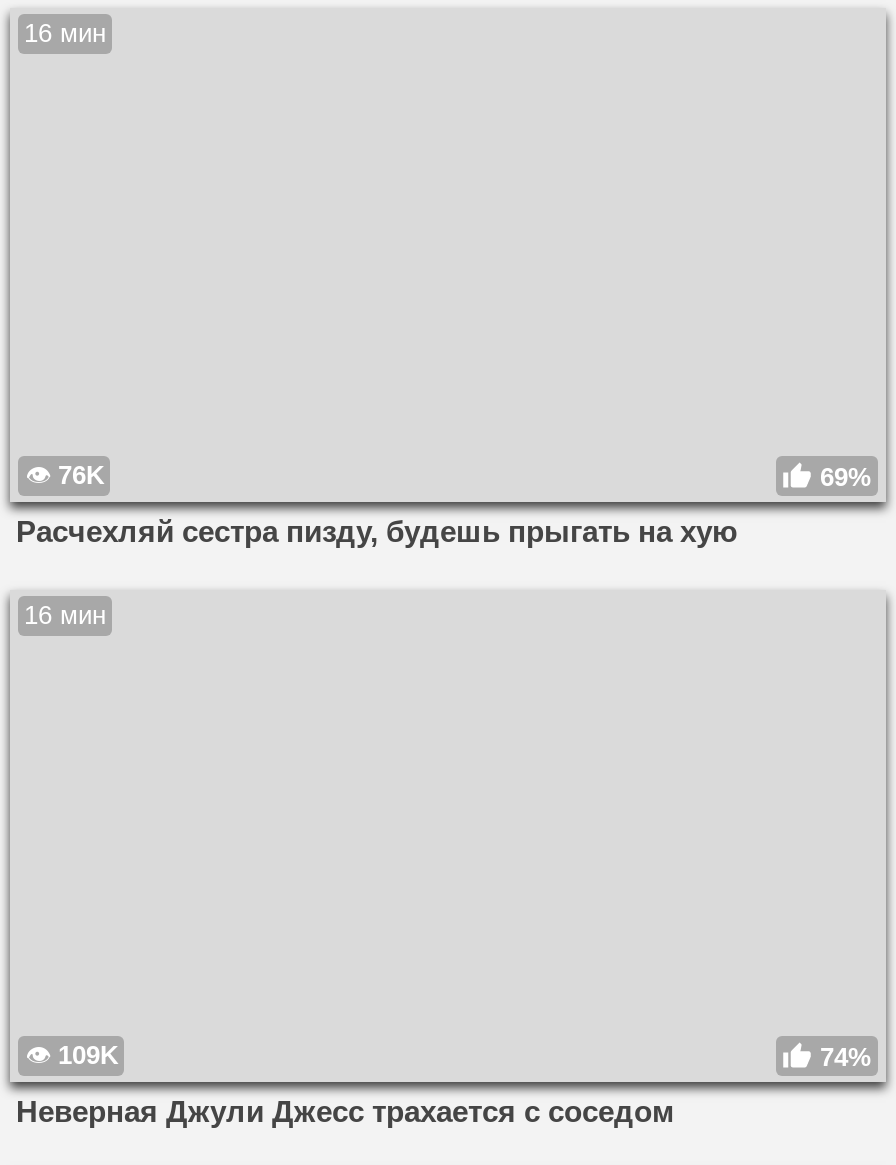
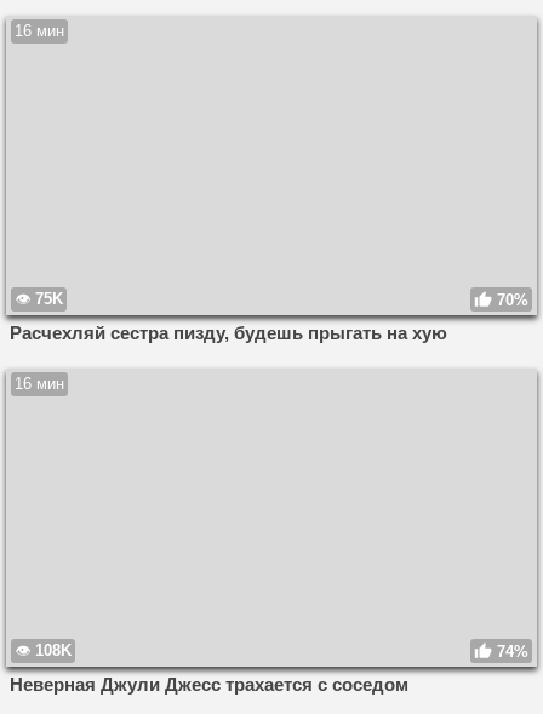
- 76K
- 69%
+ 75K
+ 70%

- 109K
+ 108K
